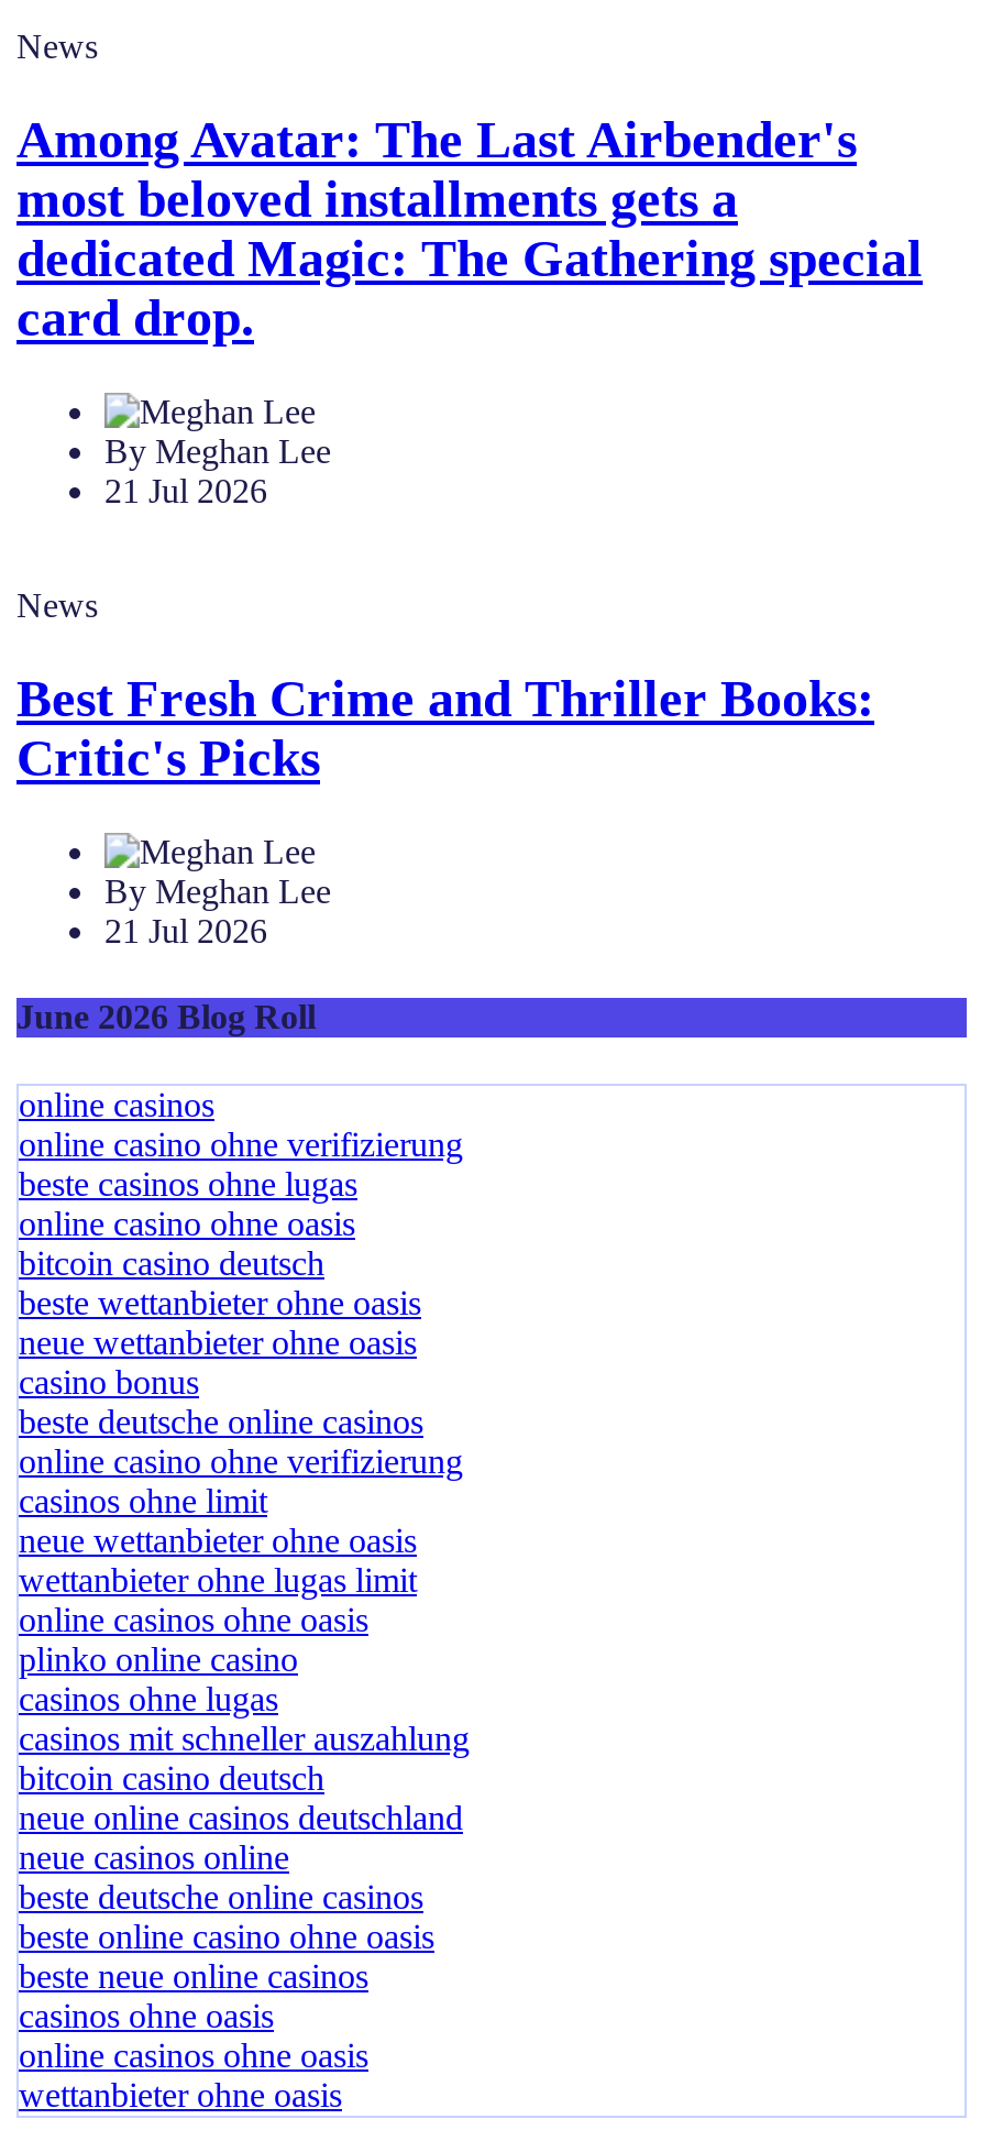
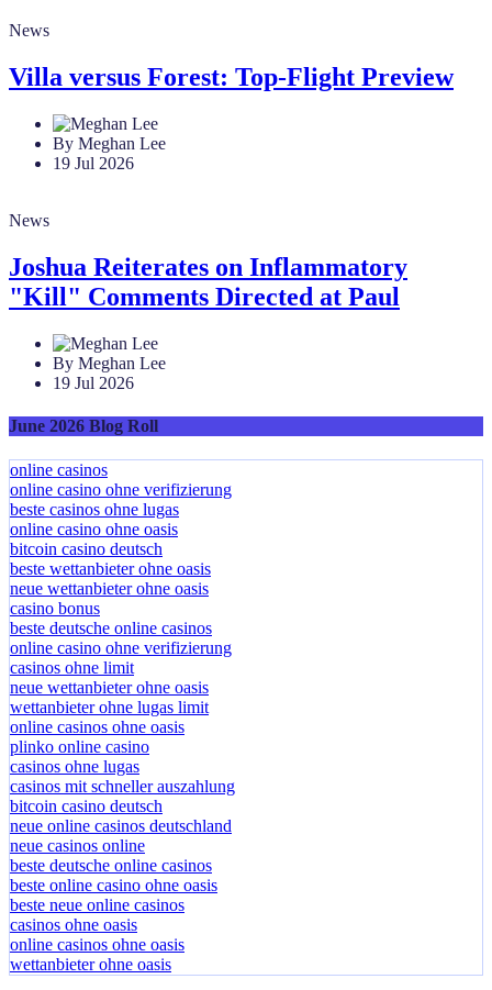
- Among Avatar: The Last Airbender's
- most beloved installments gets a
- dedicated Magic: The Gathering special
- card drop.
+ Villa versus Forest: Top-Flight Preview

- 21 Jul 2026
+ 19 Jul 2026

- Best Fresh Crime and Thriller Books:
- Critic's Picks
+ Joshua Reiterates on Inflammatory
+ "Kill" Comments Directed at Paul

- 21 Jul 2026
+ 19 Jul 2026
